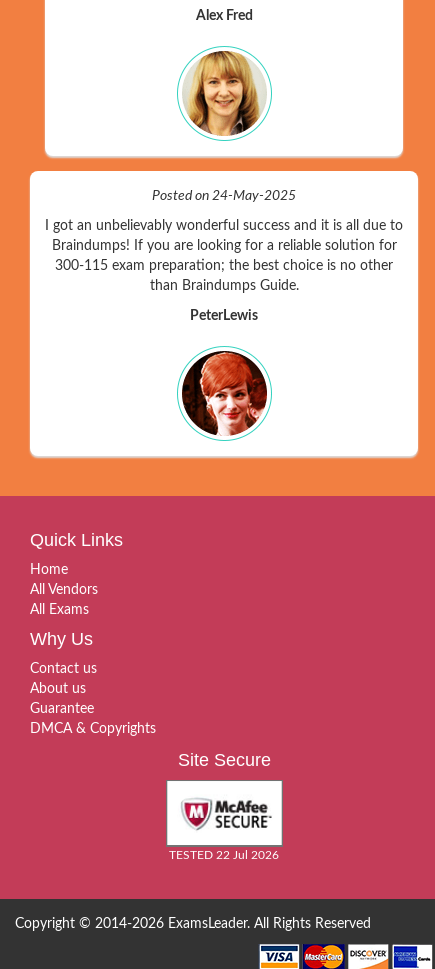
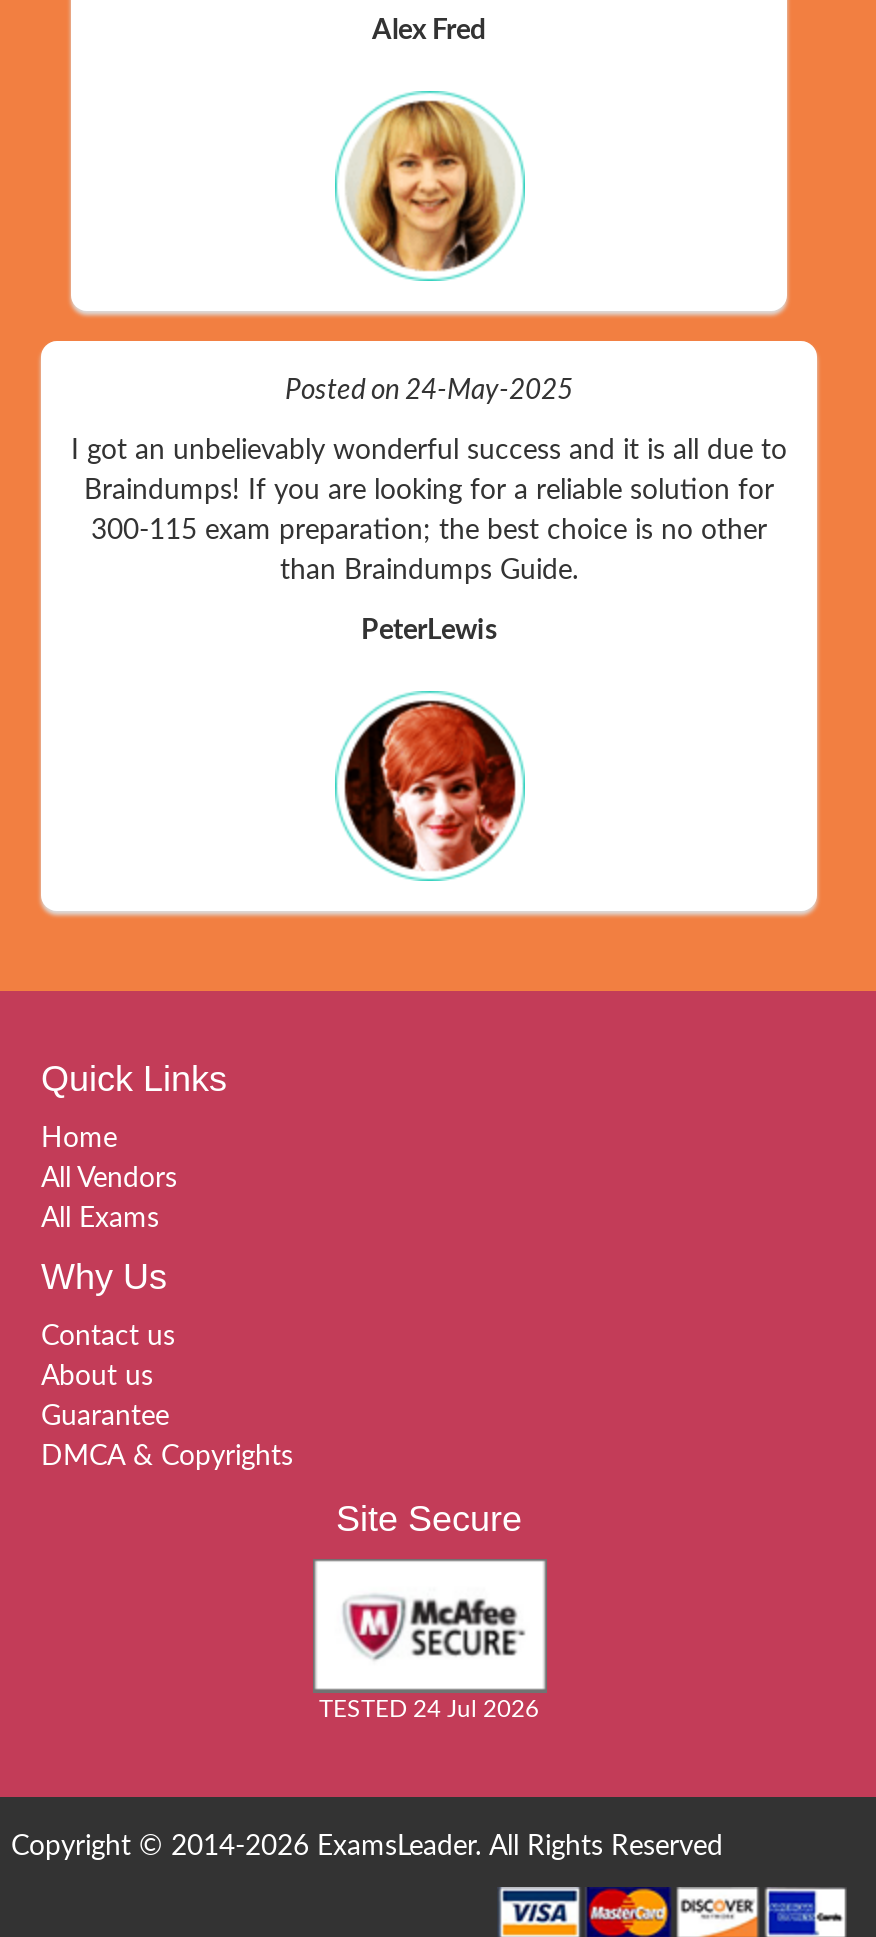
- TESTED 22 Jul 2026
+ TESTED 24 Jul 2026
